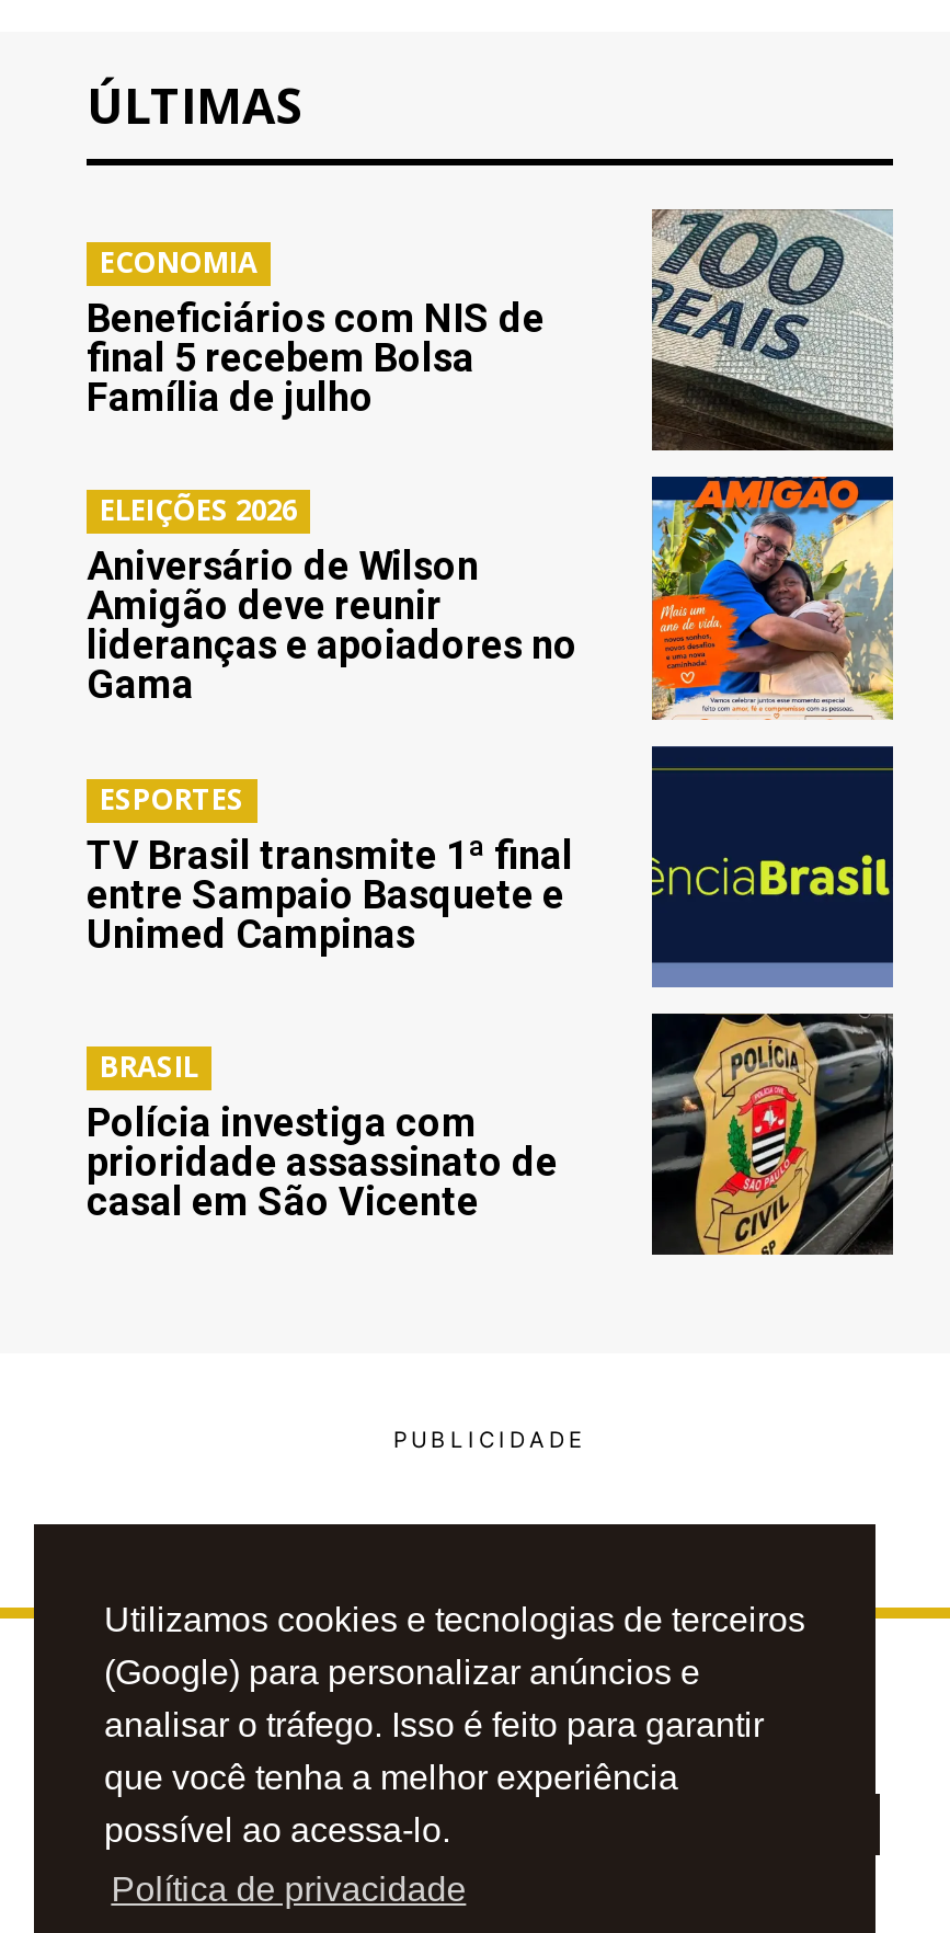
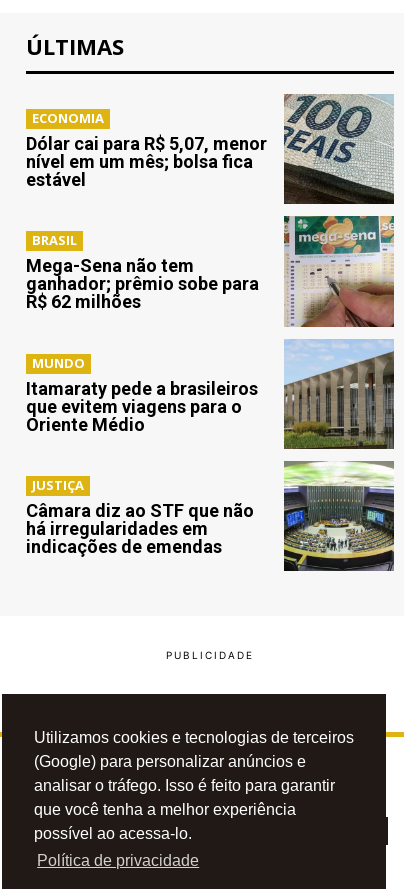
- Beneficiários com NIS de
- final 5 recebem Bolsa
- Família de julho
- ELEIÇÕES 2026
- Aniversário de Wilson
- Amigão deve reunir
- lideranças e apoiadores no
- Gama
- ESPORTES
- TV Brasil transmite 1ª final
- entre Sampaio Basquete e
- Unimed Campinas
+ Dólar cai para R$ 5,07, menor
+ nível em um mês; bolsa fica
+ estável

- [image]
+ [image]

- [image]
+ [image]

- [image]
+ [image]

moved up: BRASIL

- Polícia investiga com
- prioridade assassinato de
- casal em São Vicente
+ Mega-Sena não tem
+ ganhador; prêmio sobe para
+ R$ 62 milhões
+ MUNDO
+ Itamaraty pede a brasileiros
+ que evitem viagens para o
+ Oriente Médio
+ JUSTIÇA
+ Câmara diz ao STF que não
+ há irregularidades em
+ indicações de emendas
